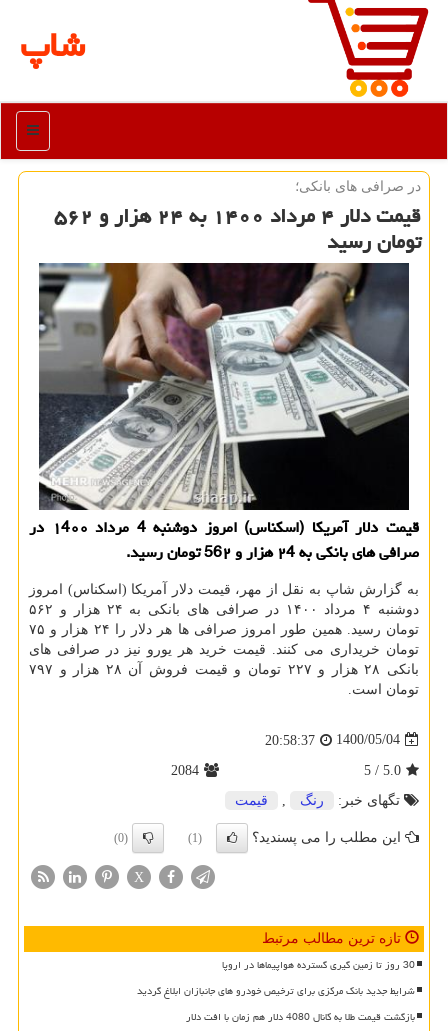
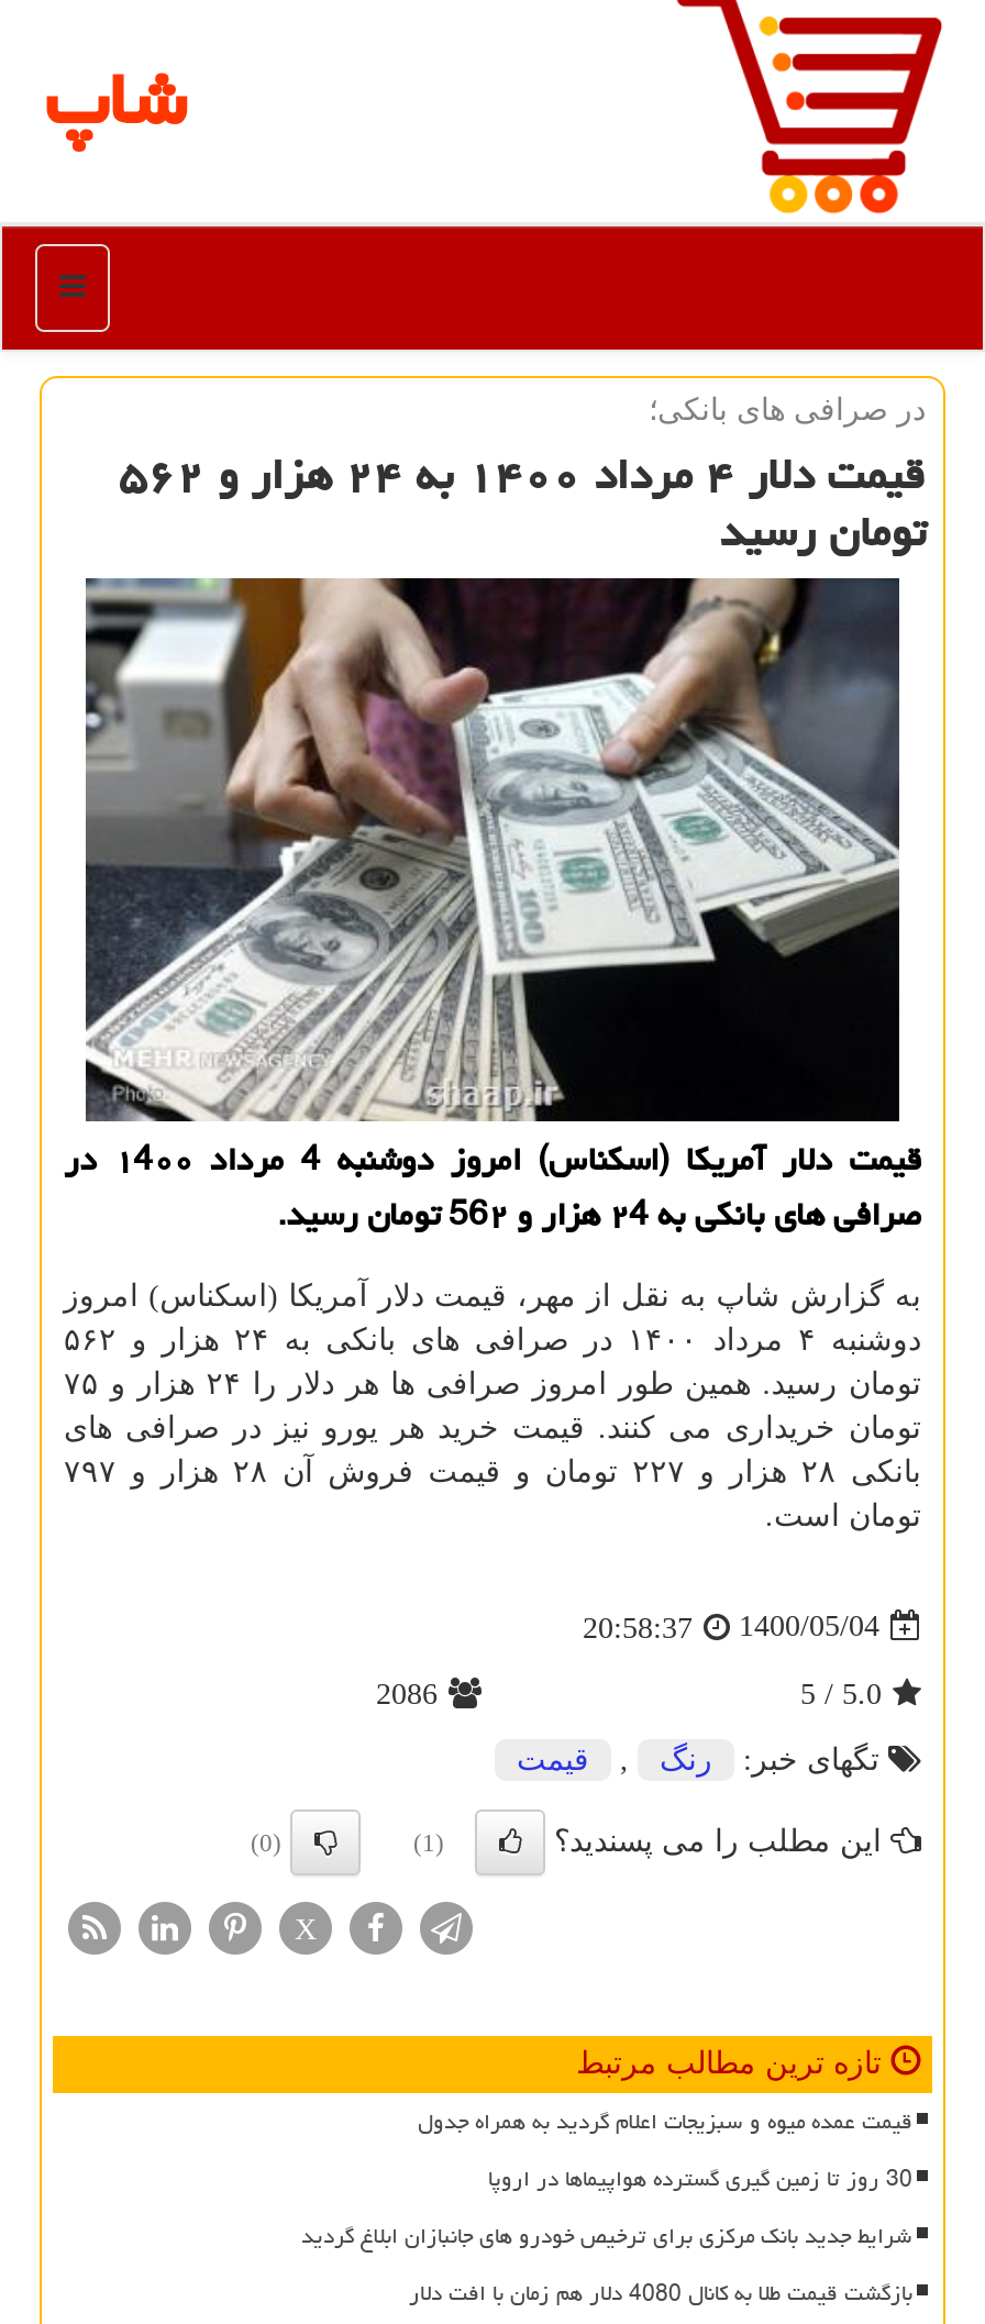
- 2084
+ 2086

+ قیمت عمده میوه و سبزیجات اعلام گردید به همراه جدول
